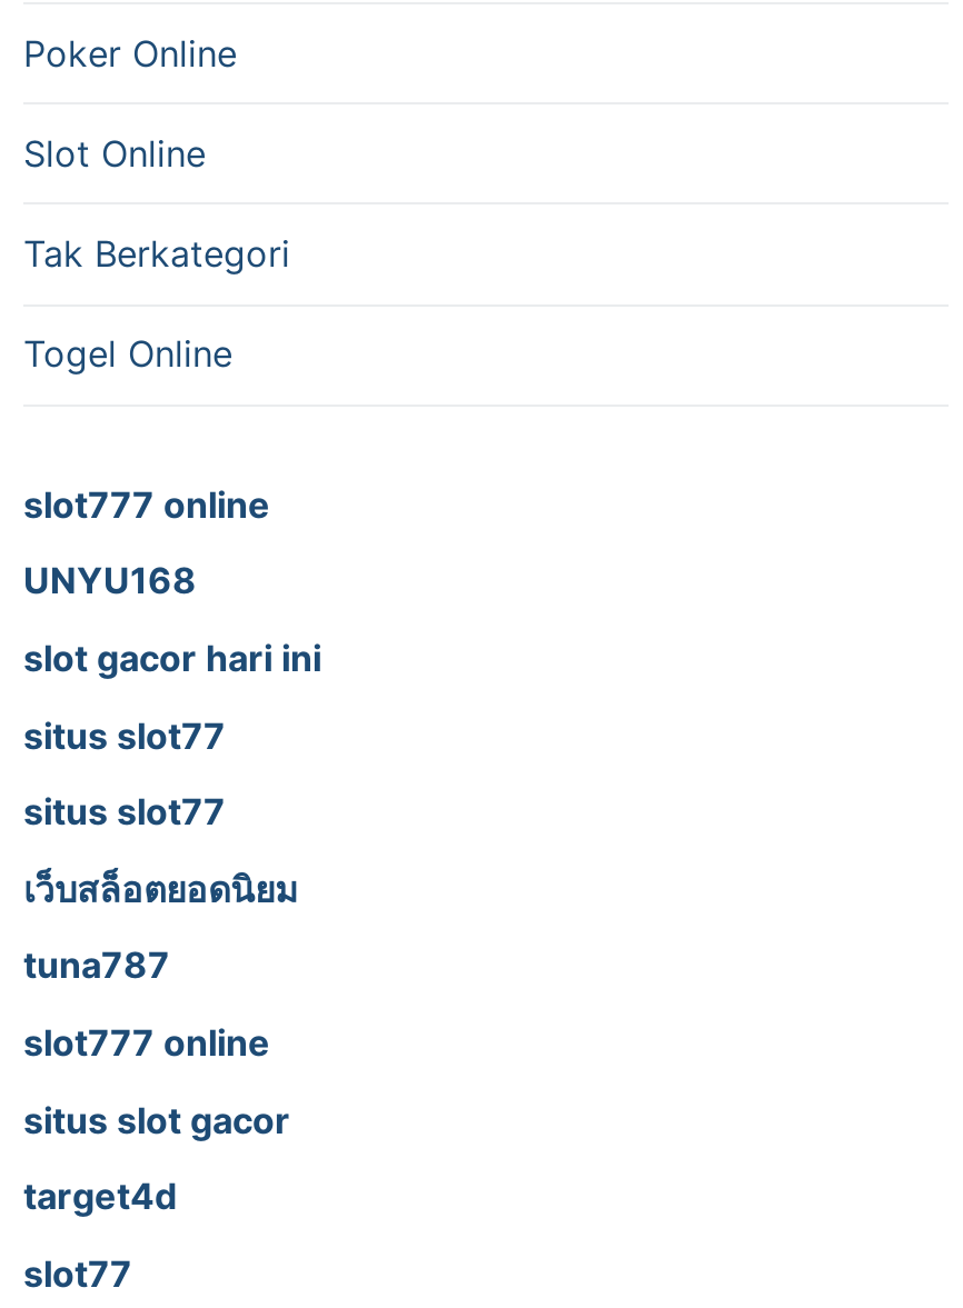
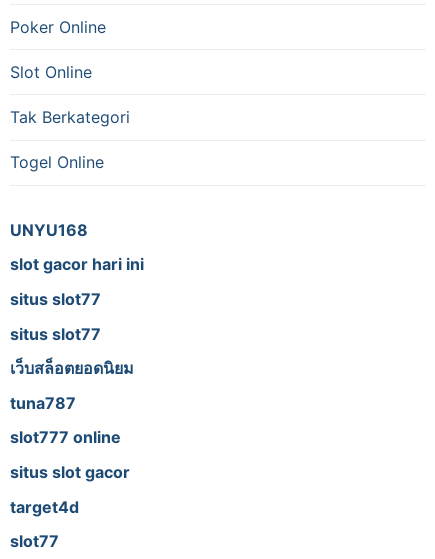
- slot777 online
